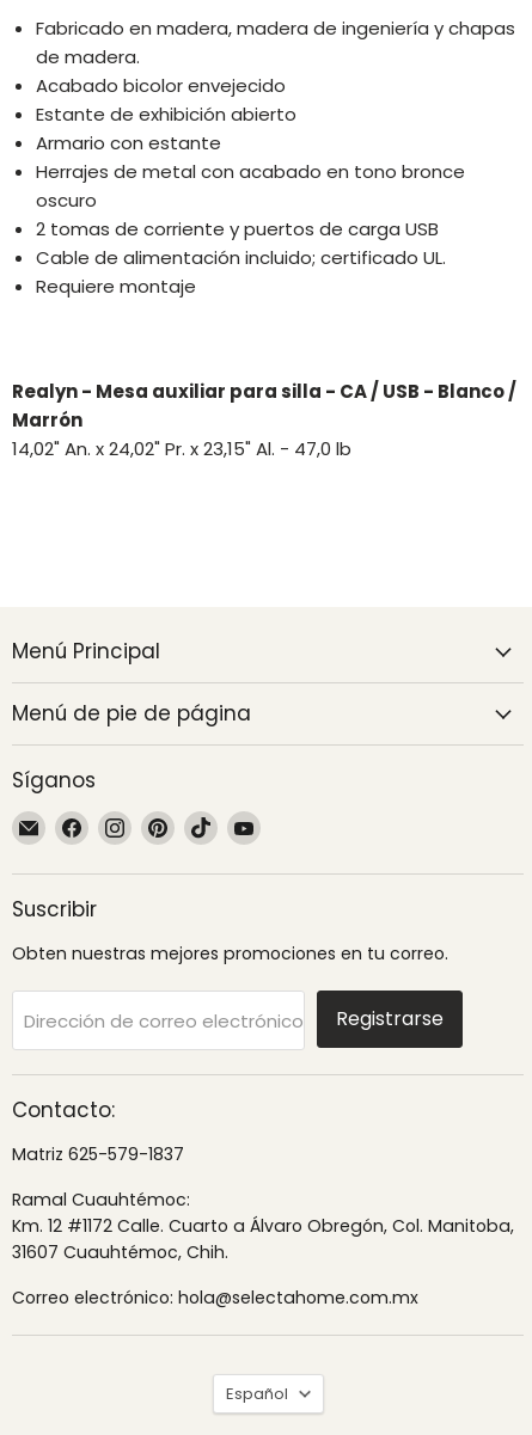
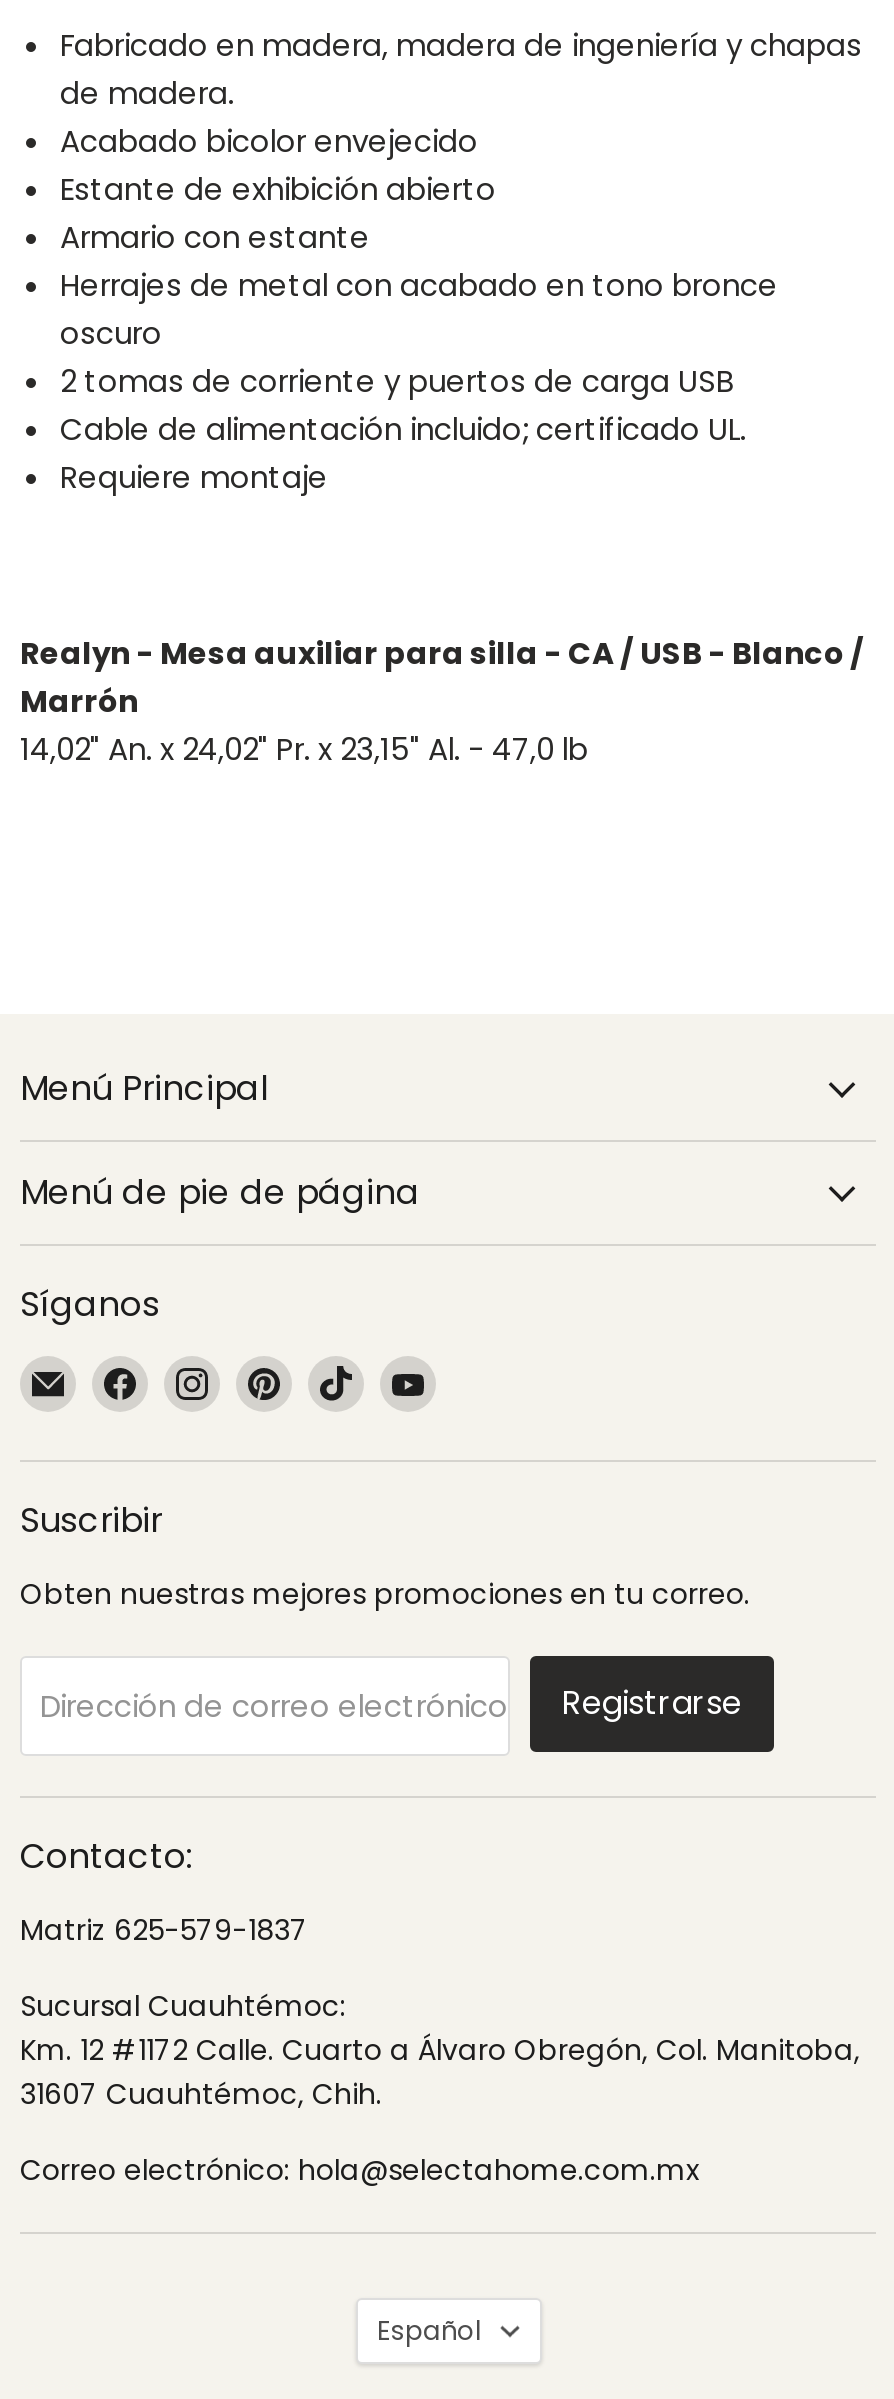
- Ramal Cuauhtémoc:
+ Sucursal Cuauhtémoc:
